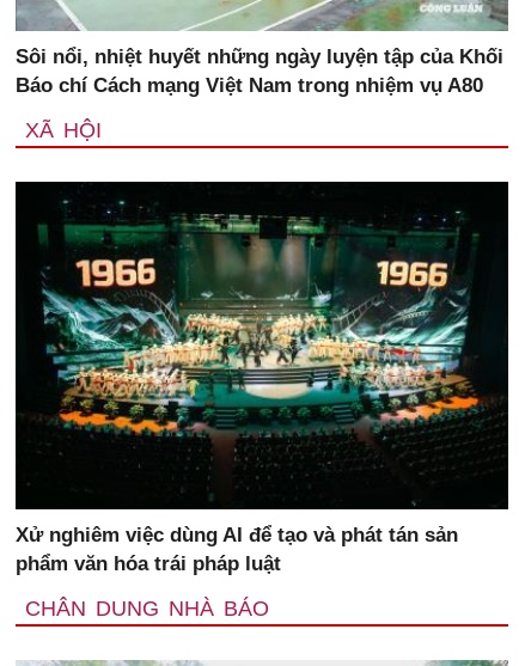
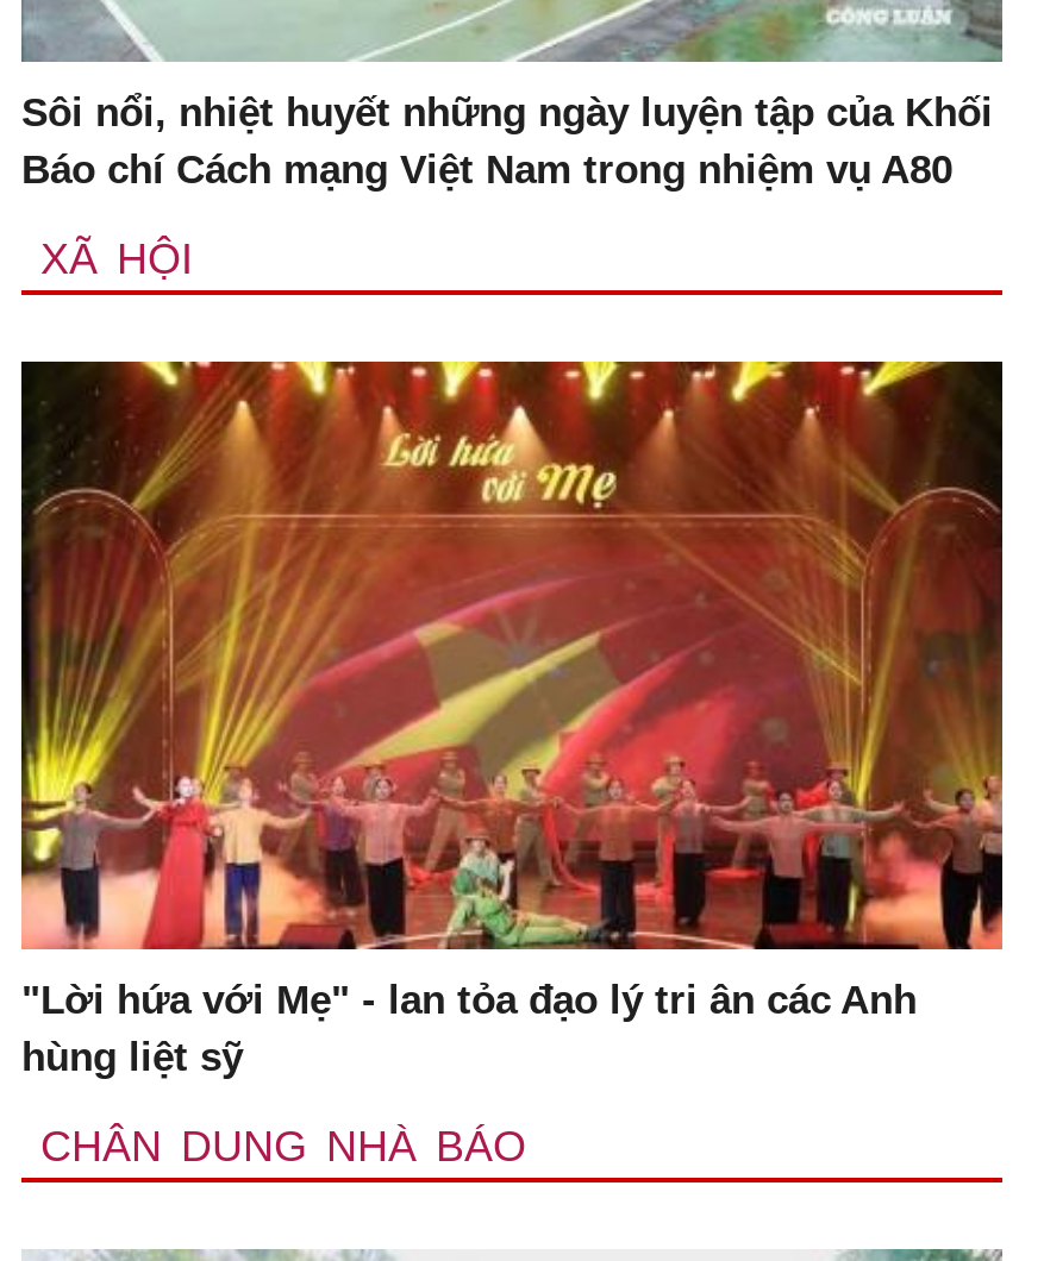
- [image]
- Xử nghiêm việc dùng AI để tạo và phát tán sản
- phẩm văn hóa trái pháp luật
+ [image]
+ "Lời hứa với Mẹ" - lan tỏa đạo lý tri ân các Anh
+ hùng liệt sỹ
